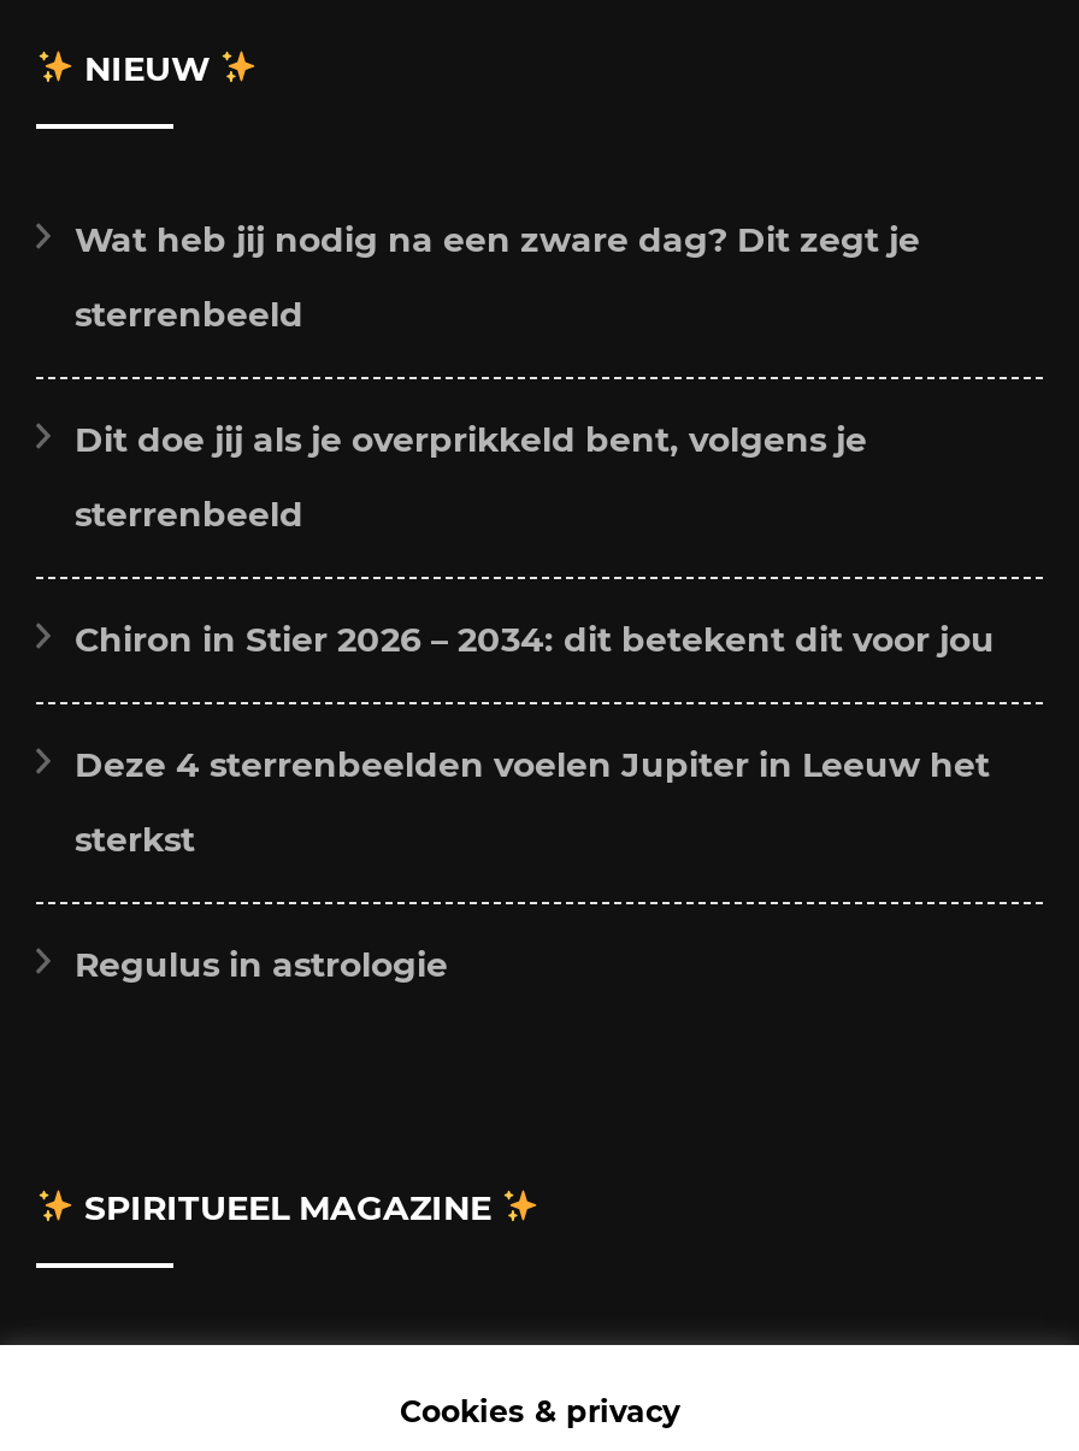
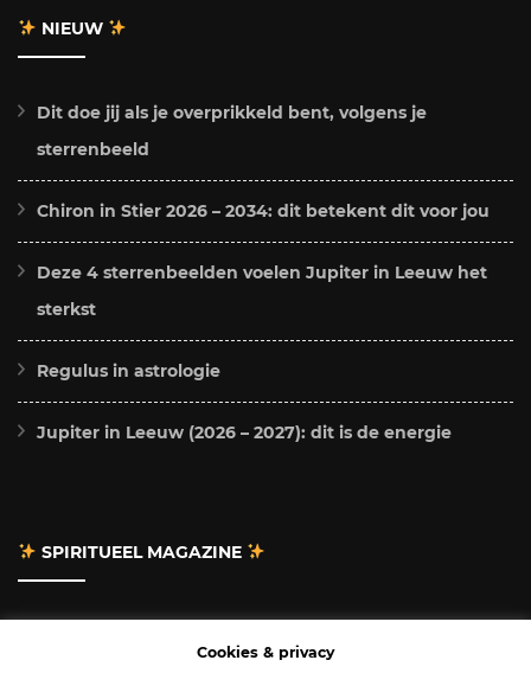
- Wat heb jij nodig na een zware dag? Dit zegt je
- sterrenbeeld

moved up: Dit doe jij als je overprikkeld bent, volgens je | sterrenbeeld | Chiron in Stier 2026 – 2034: dit betekent dit voor jou | Deze 4 sterrenbeelden voelen Jupiter in Leeuw het | sterkst | Regulus in astrologie

+ Jupiter in Leeuw (2026 – 2027): dit is de energie
